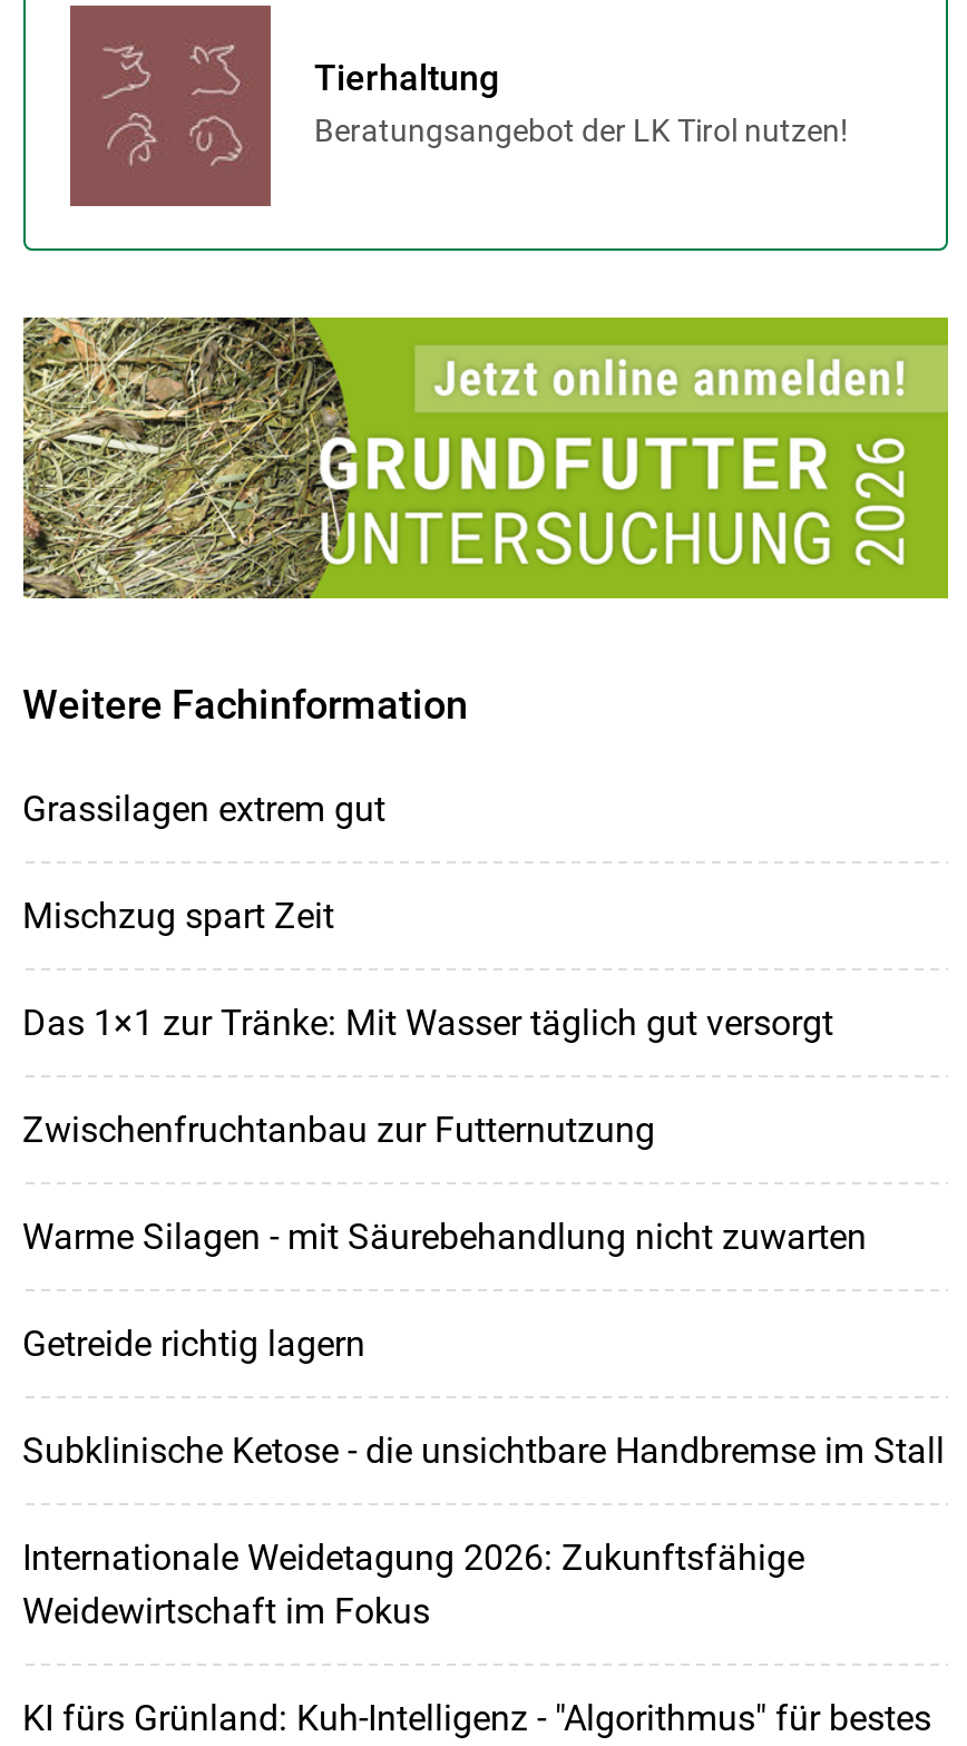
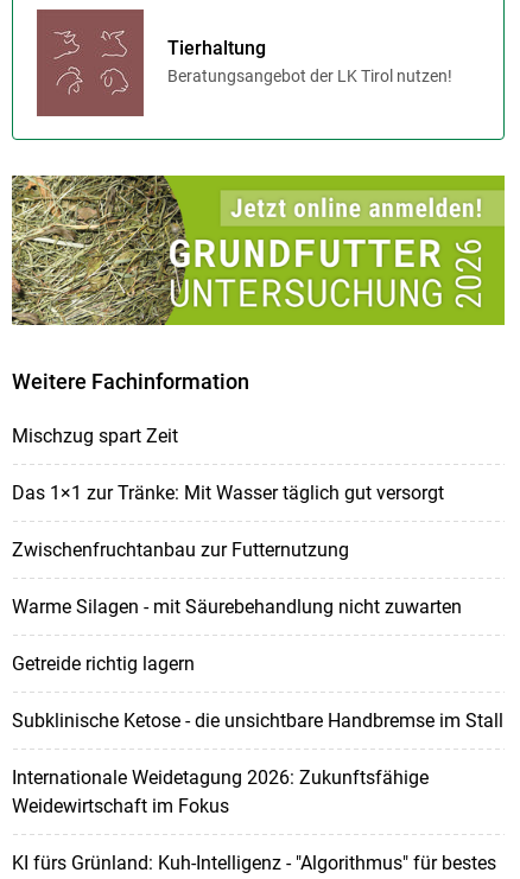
- Grassilagen extrem gut
